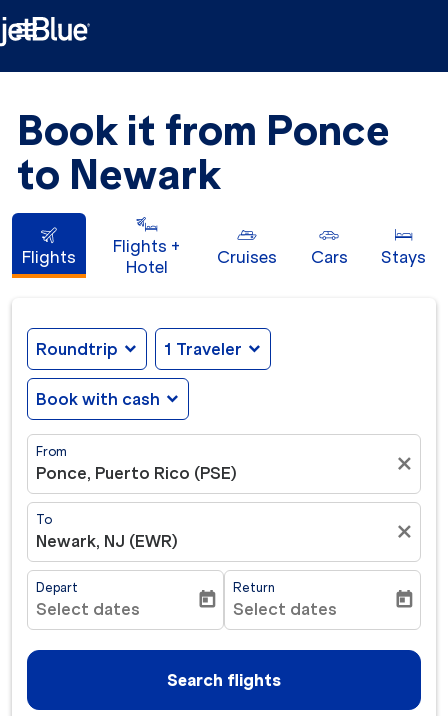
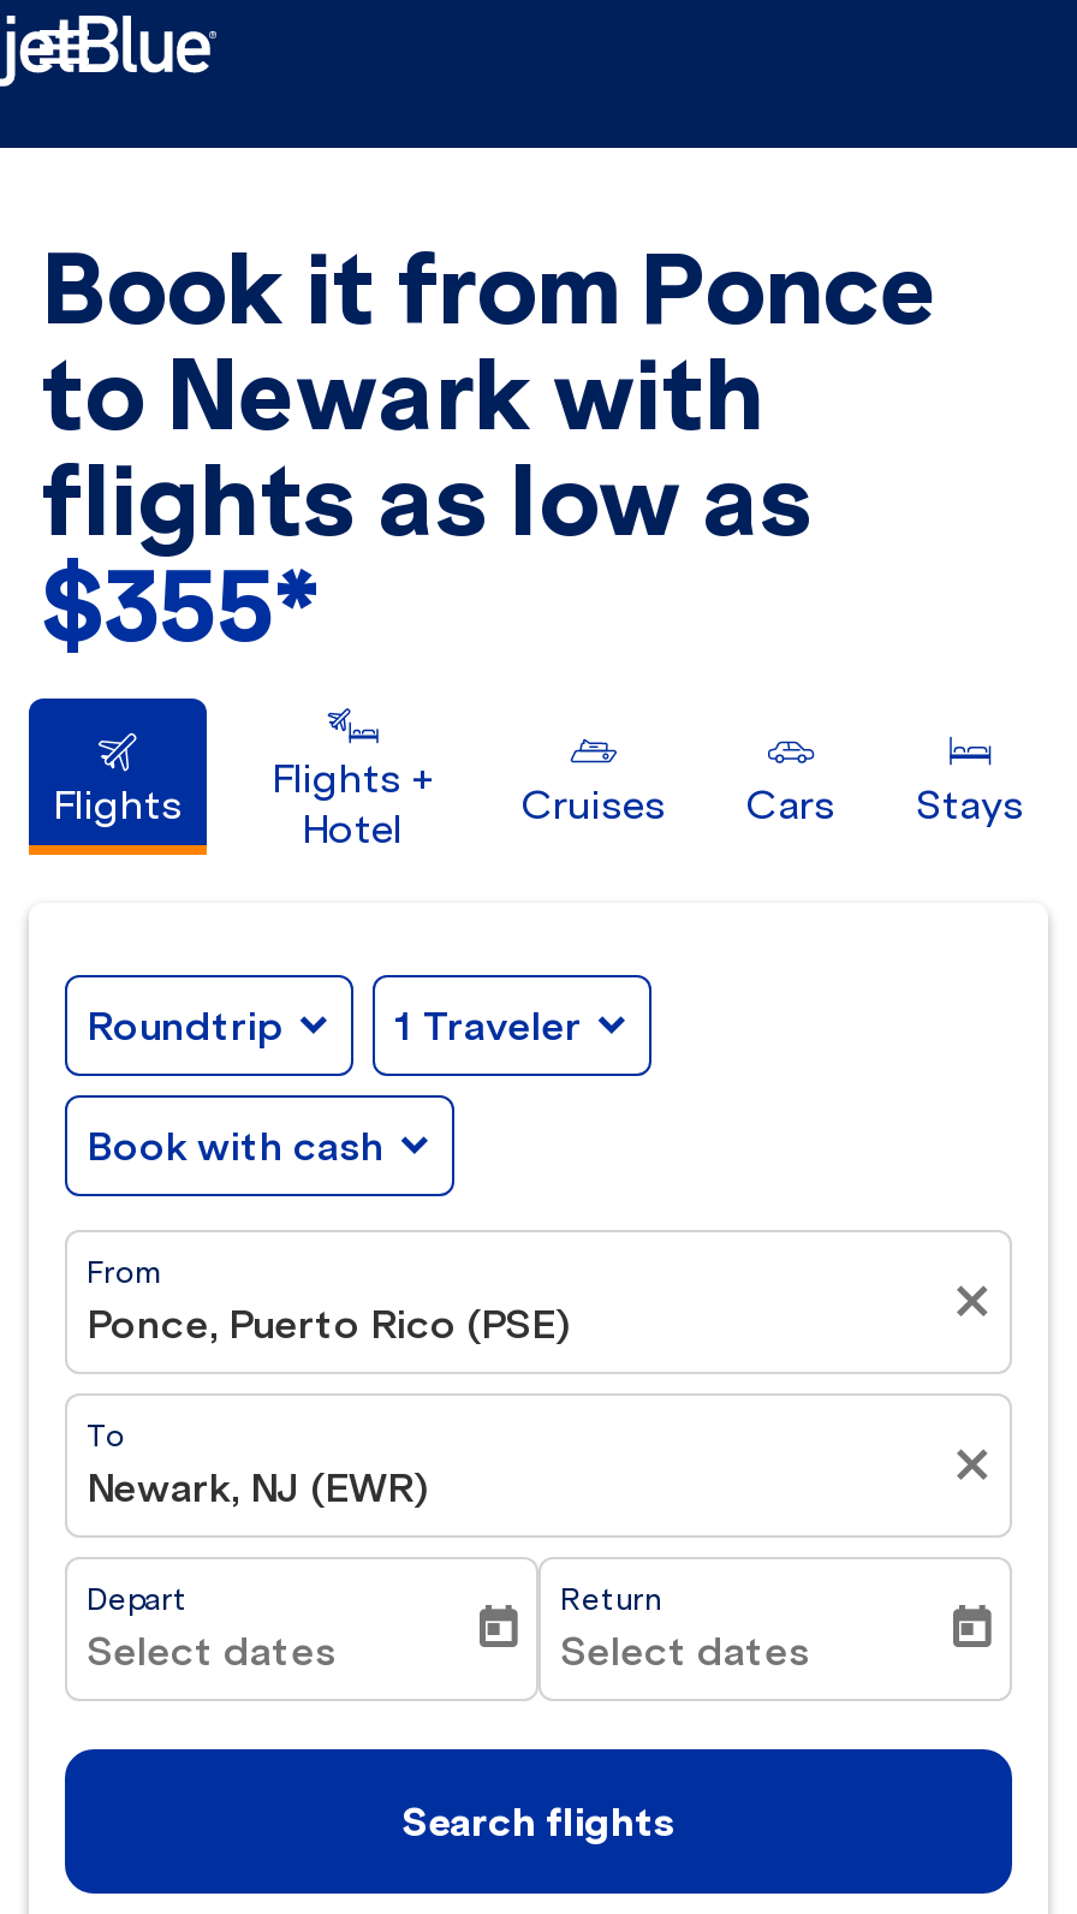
- to Newark
+ to Newark with
+ flights as low as
+ $355*
